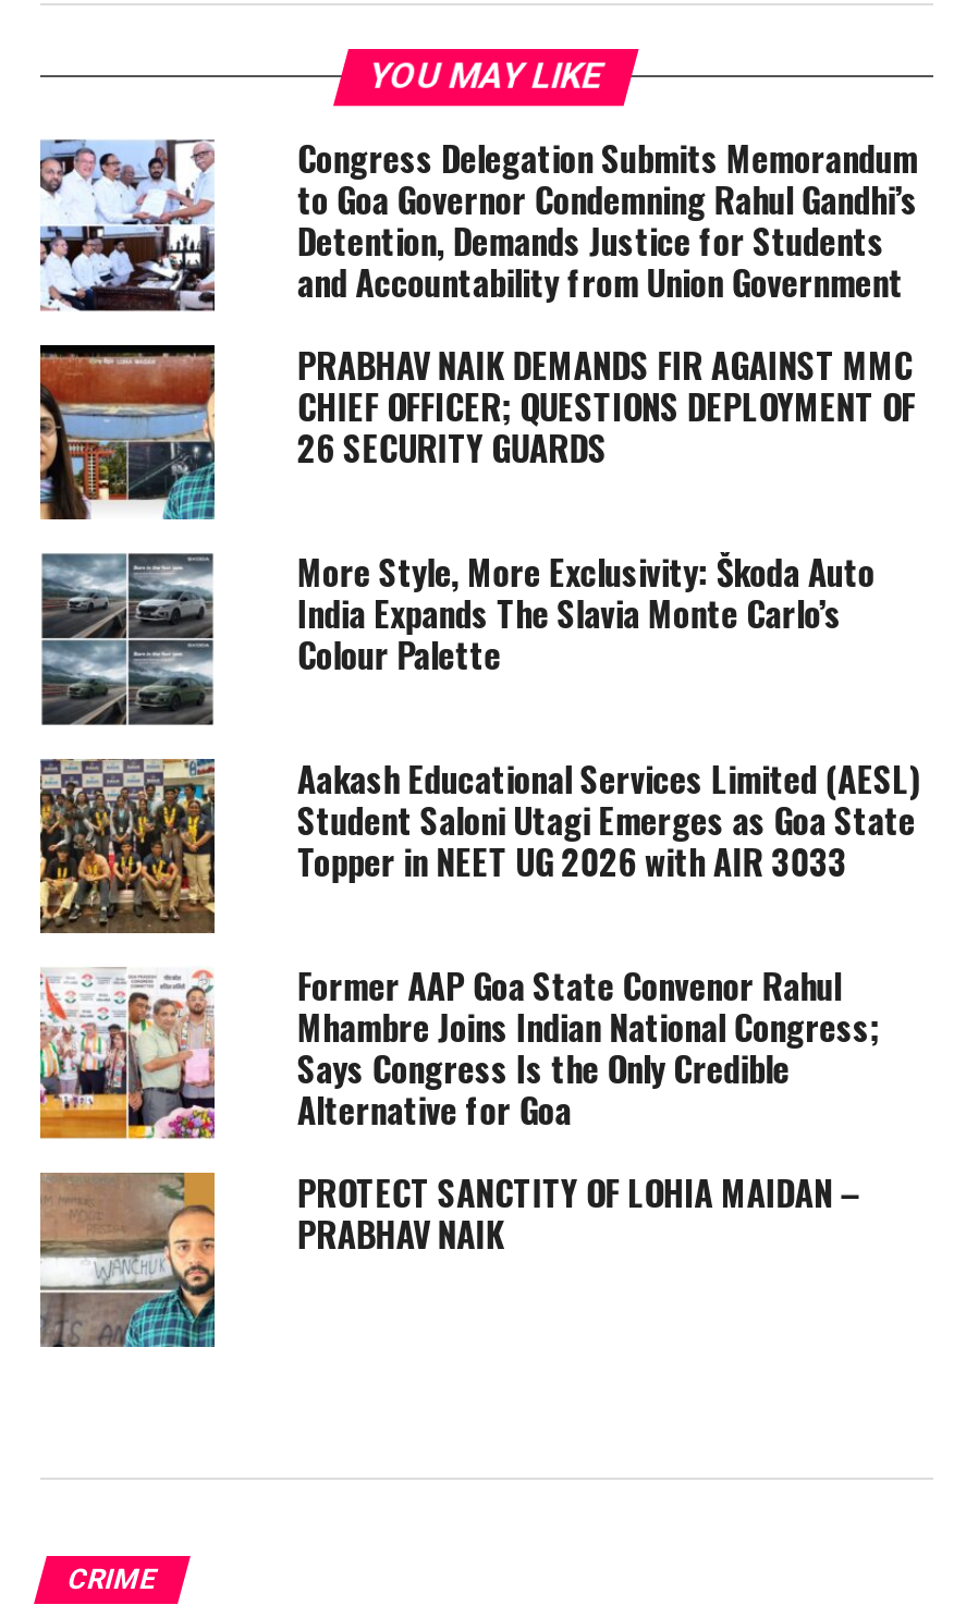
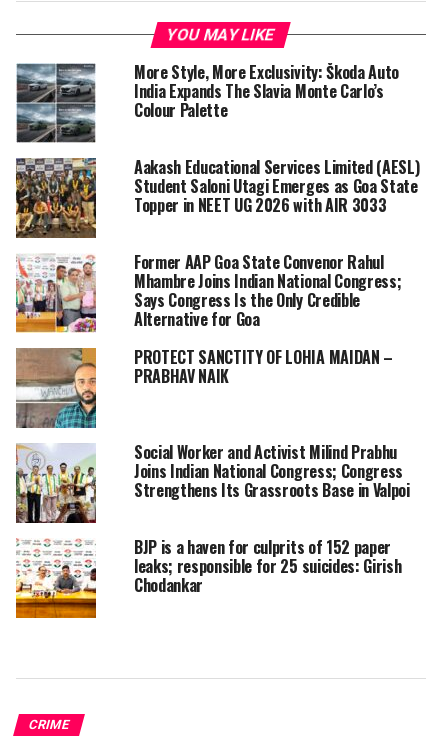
- [image]
- Congress Delegation Submits Memorandum
- to Goa Governor Condemning Rahul Gandhi’s
- Detention, Demands Justice for Students
- and Accountability from Union Government
- PRABHAV NAIK DEMANDS FIR AGAINST MMC
- CHIEF OFFICER; QUESTIONS DEPLOYMENT OF
- 26 SECURITY GUARDS

- [image]

moved up: [image] | More Style, More Exclusivity: Škoda Auto | India Expands The Slavia Monte Carlo’s | ... | PROTECT SANCTITY OF LOHIA MAIDAN – | PRABHAV NAIK

moved up: [image]

+ [image]
+ Social Worker and Activist Milind Prabhu
+ Joins Indian National Congress; Congress
+ Strengthens Its Grassroots Base in Valpoi
+ BJP is a haven for culprits of 152 paper
+ leaks; responsible for 25 suicides: Girish
+ Chodankar

+ [image]
